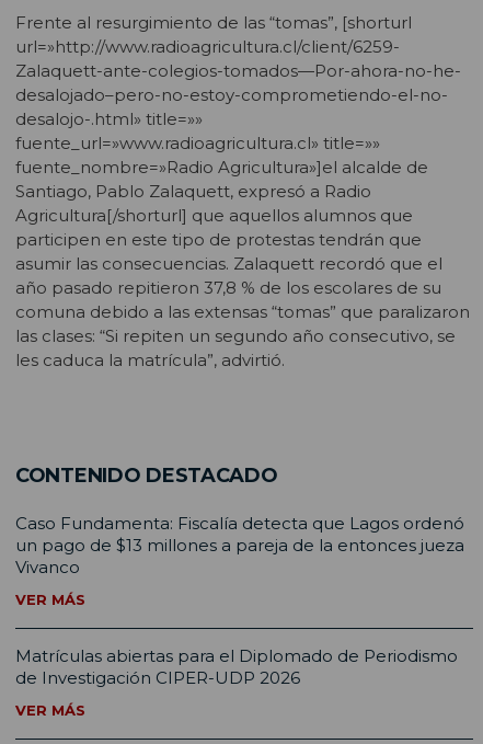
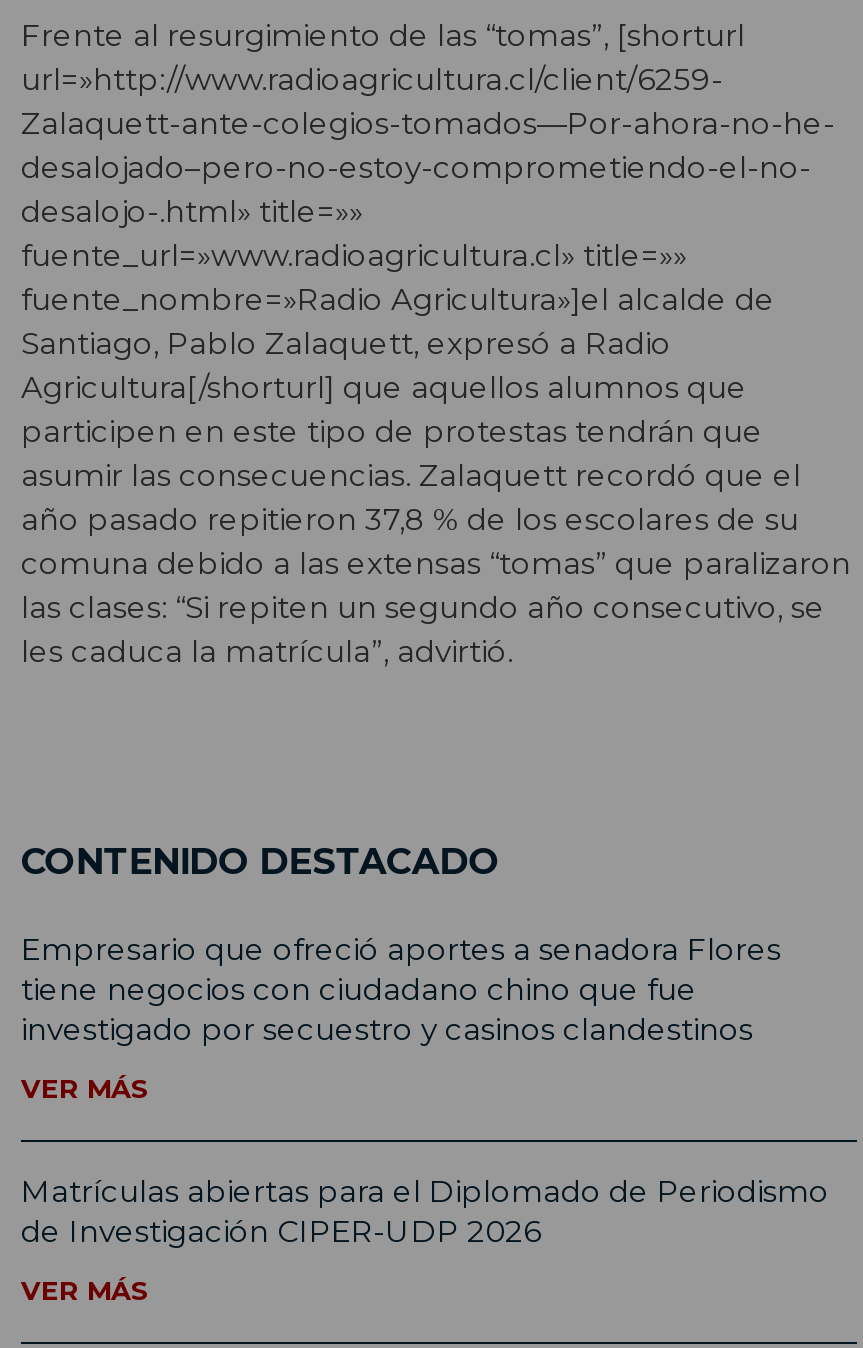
- Caso Fundamenta: Fiscalía detecta que Lagos ordenó
- un pago de $13 millones a pareja de la entonces jueza
- Vivanco
+ Empresario que ofreció aportes a senadora Flores
+ tiene negocios con ciudadano chino que fue
+ investigado por secuestro y casinos clandestinos
